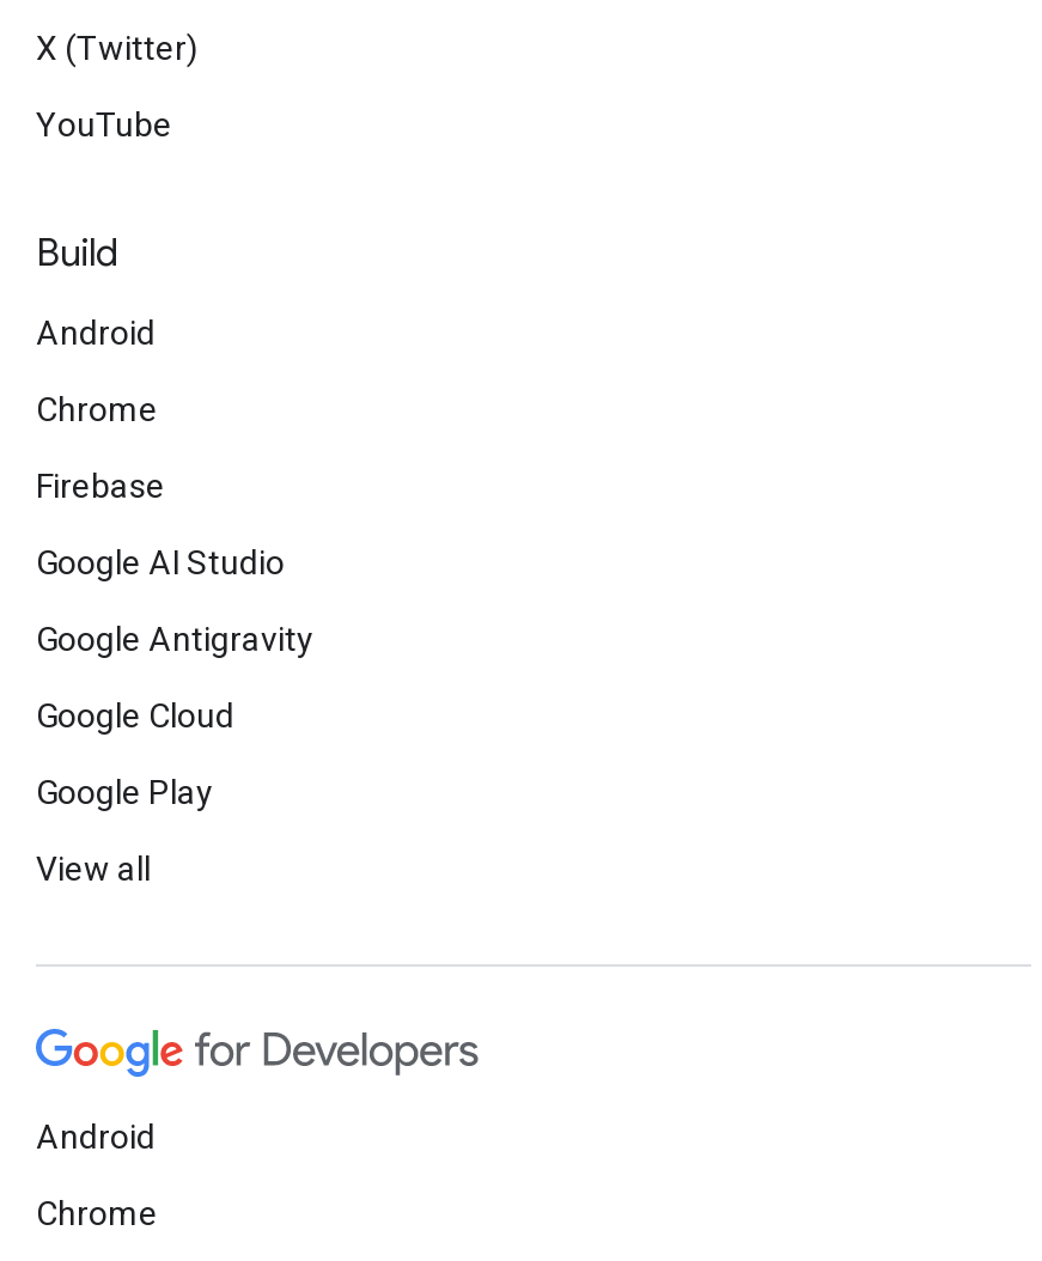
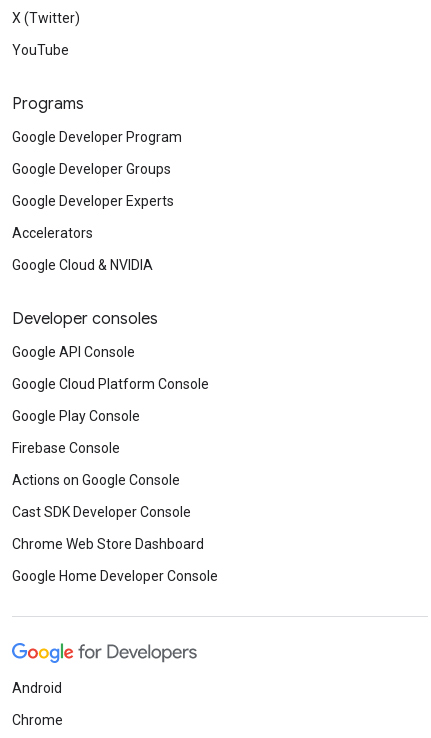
- Build
- Android
- Chrome
- Firebase
- Google AI Studio
- Google Antigravity
- Google Cloud
- Google Play
- View all
+ Programs
+ Google Developer Program
+ Google Developer Groups
+ Google Developer Experts
+ Accelerators
+ Google Cloud & NVIDIA
+ Developer consoles
+ Google API Console
+ Google Cloud Platform Console
+ Google Play Console
+ Firebase Console
+ Actions on Google Console
+ Cast SDK Developer Console
+ Chrome Web Store Dashboard
+ Google Home Developer Console
